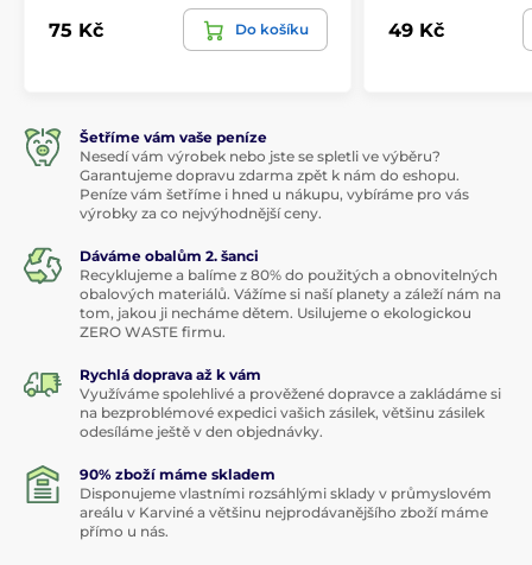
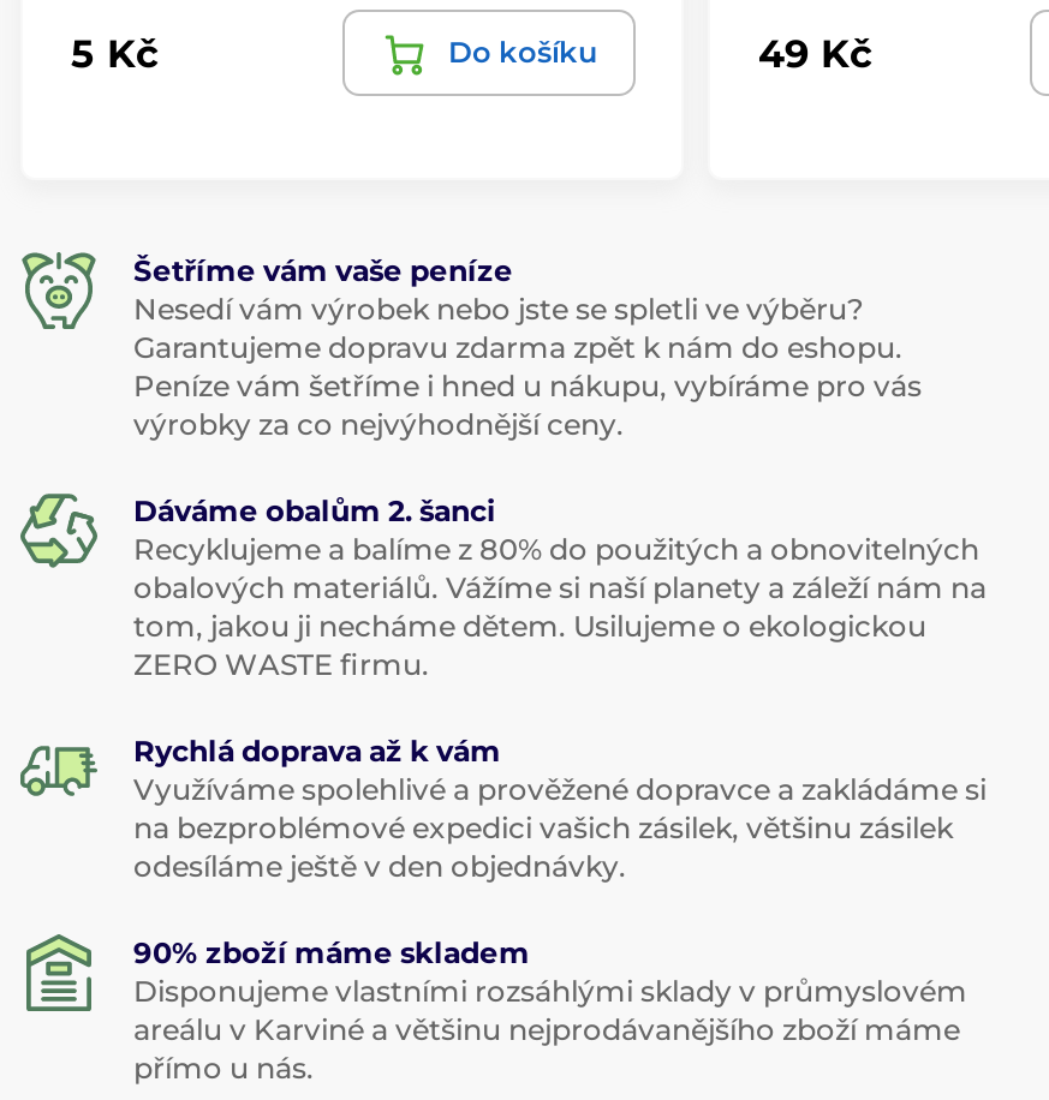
- 75 Kč
+ 5 Kč
